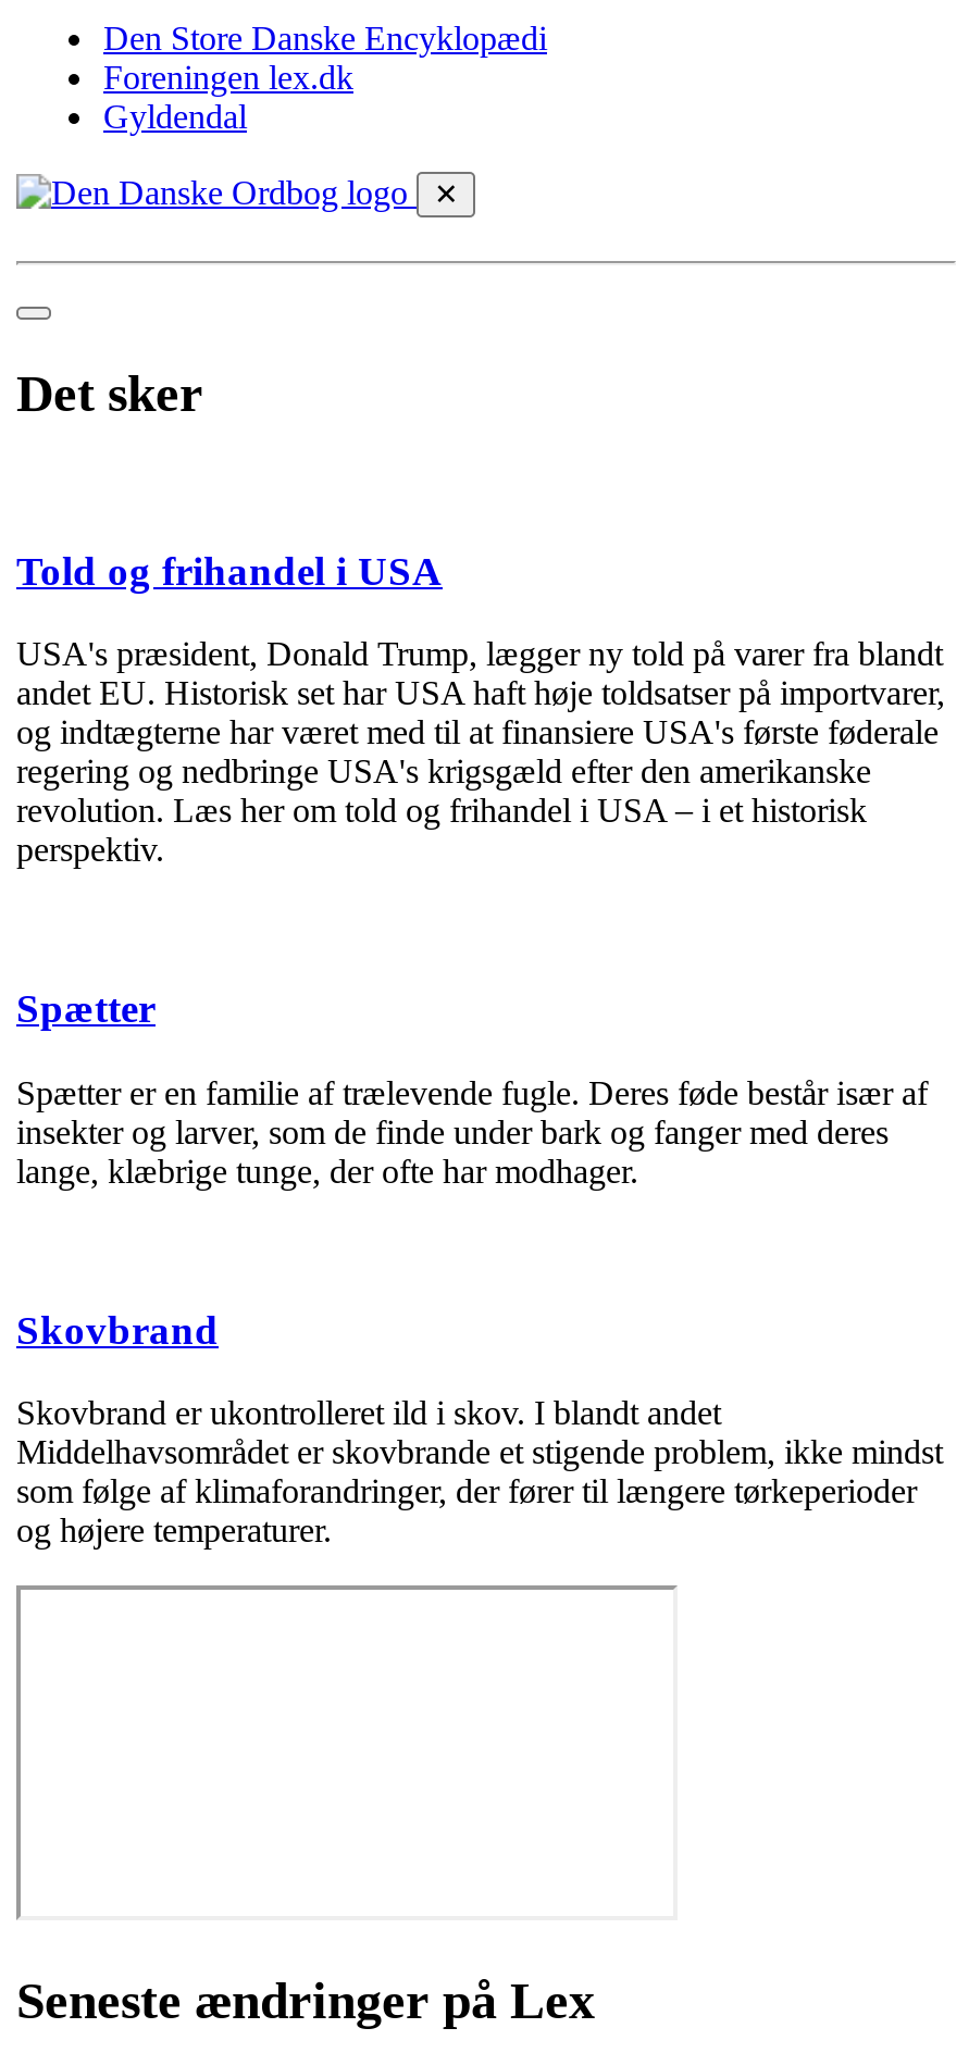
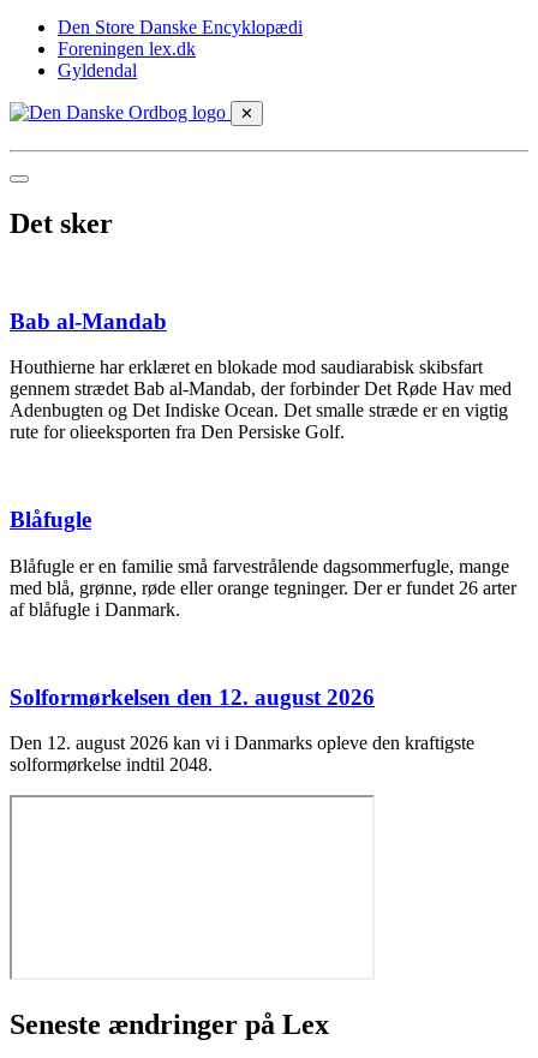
- Told og frihandel i USA
+ Bab al-Mandab

- USA's præsident, Donald Trump, lægger ny told på varer fra blandt
- andet EU. Historisk set har USA haft høje toldsatser på importvarer,
- og indtægterne har været med til at finansiere USA's første føderale
- regering og nedbringe USA's krigsgæld efter den amerikanske
- revolution. Læs her om told og frihandel i USA – i et historisk
- perspektiv.
+ Houthierne har erklæret en blokade mod saudiarabisk skibsfart
+ gennem strædet Bab al-Mandab, der forbinder Det Røde Hav med
+ Adenbugten og Det Indiske Ocean. Det smalle stræde er en vigtig
+ rute for olieeksporten fra Den Persiske Golf.

- Spætter
+ Blåfugle

- Spætter er en familie af trælevende fugle. Deres føde består især af
- insekter og larver, som de finde under bark og fanger med deres
- lange, klæbrige tunge, der ofte har modhager.
+ Blåfugle er en familie små farvestrålende dagsommerfugle, mange
+ med blå, grønne, røde eller orange tegninger. Der er fundet 26 arter
+ af blåfugle i Danmark.

- Skovbrand
+ Solformørkelsen den 12. august 2026

- Skovbrand er ukontrolleret ild i skov. I blandt andet
- Middelhavsområdet er skovbrande et stigende problem, ikke mindst
- som følge af klimaforandringer, der fører til længere tørkeperioder
- og højere temperaturer.
+ Den 12. august 2026 kan vi i Danmarks opleve den kraftigste
+ solformørkelse indtil 2048.
